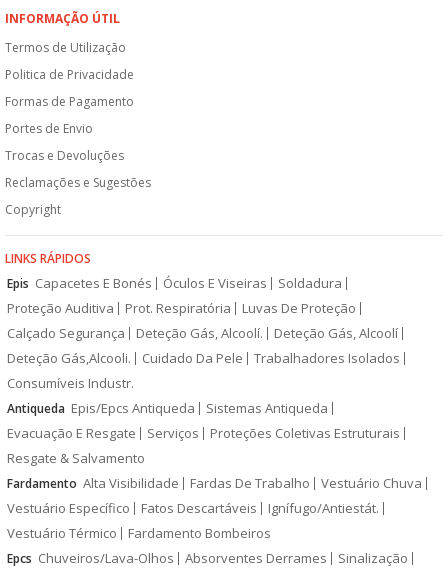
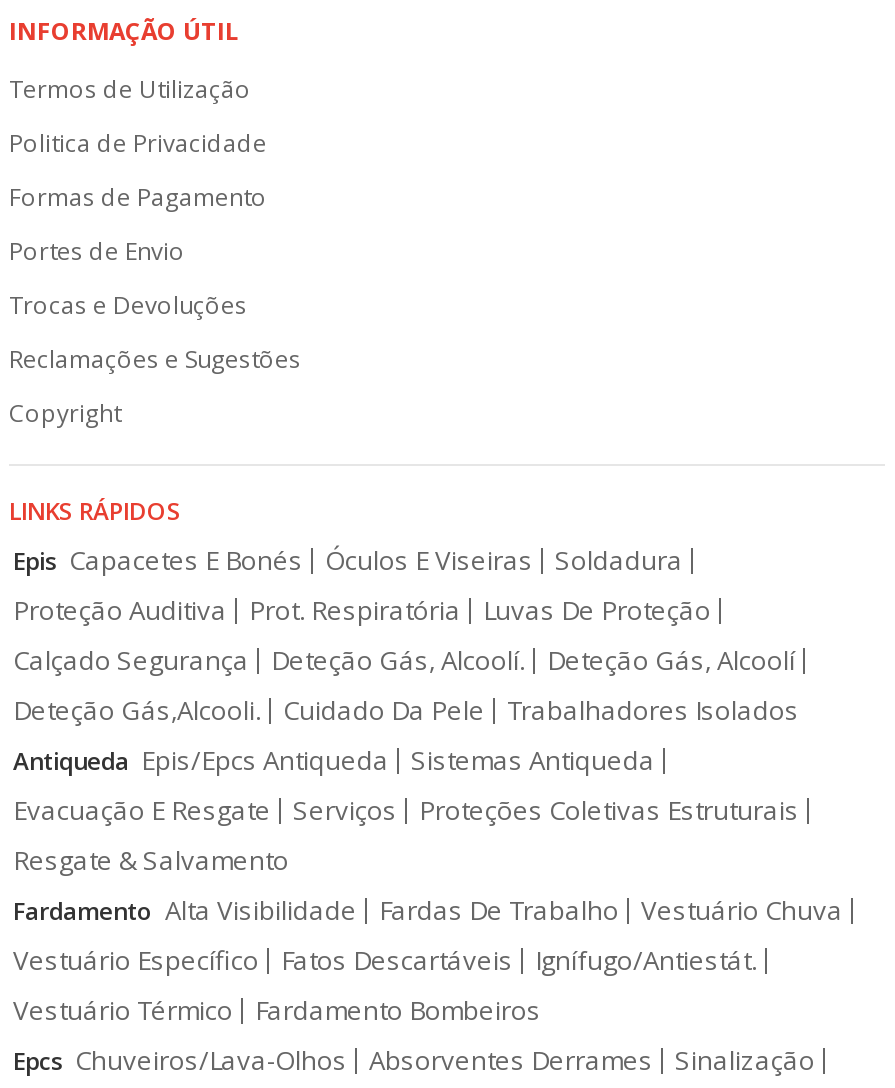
- Consumíveis Industr.
